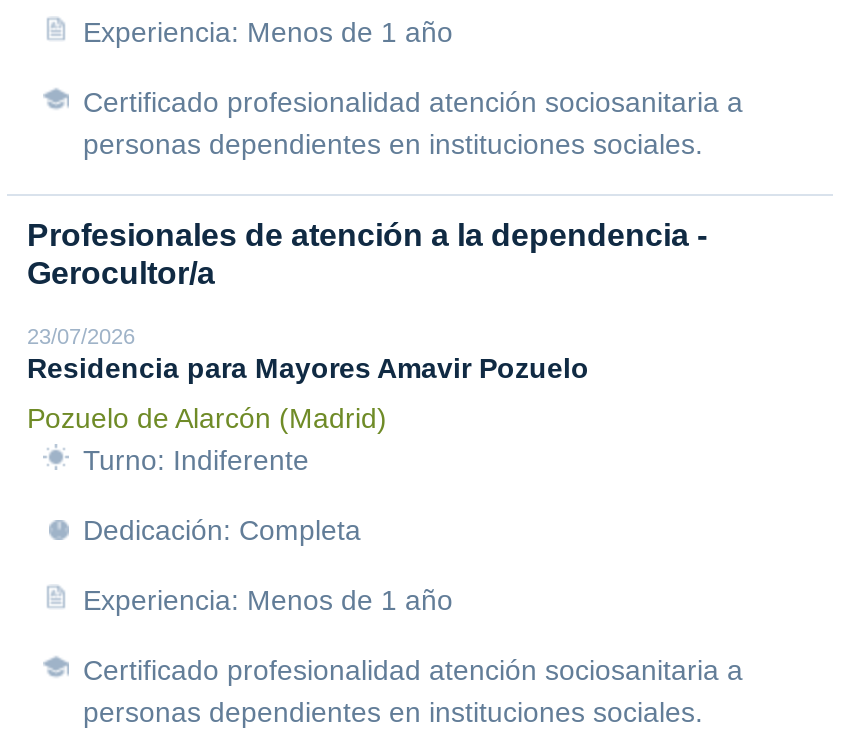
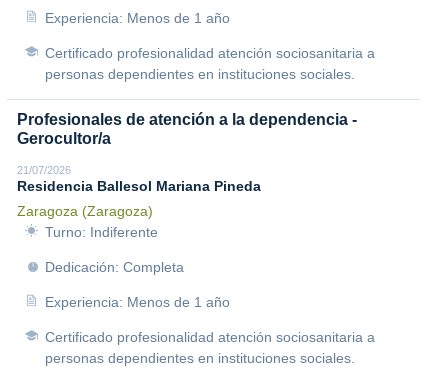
- 23/07/2026
- Residencia para Mayores Amavir Pozuelo
+ 21/07/2026
+ Residencia Ballesol Mariana Pineda

- Pozuelo de Alarcón (Madrid)
+ Zaragoza (Zaragoza)
